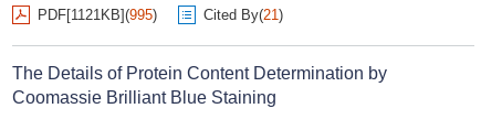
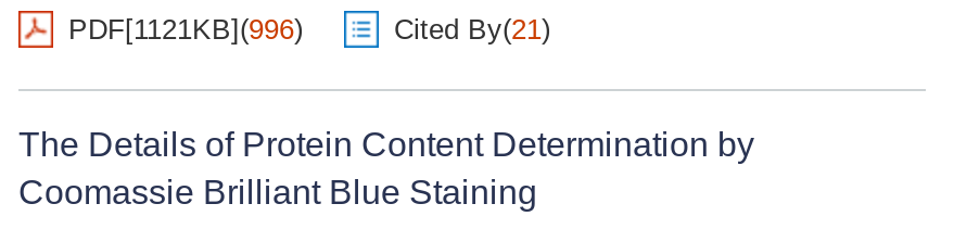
- PDF[1121KB](995)
+ PDF[1121KB](996)
